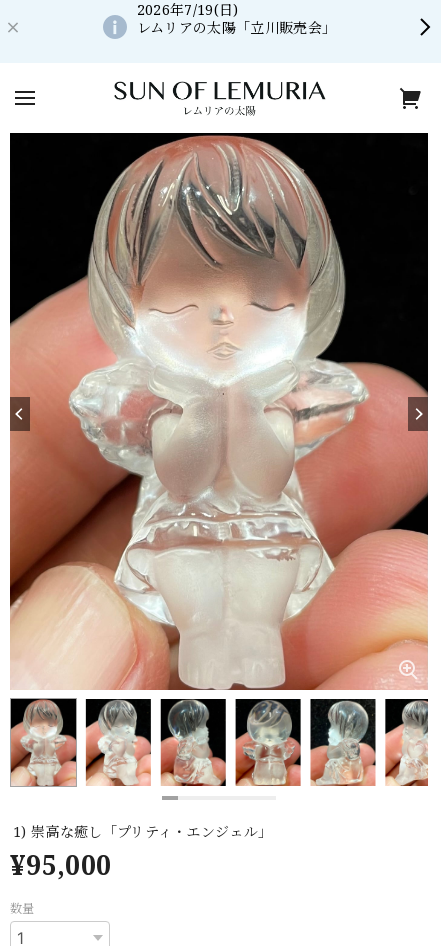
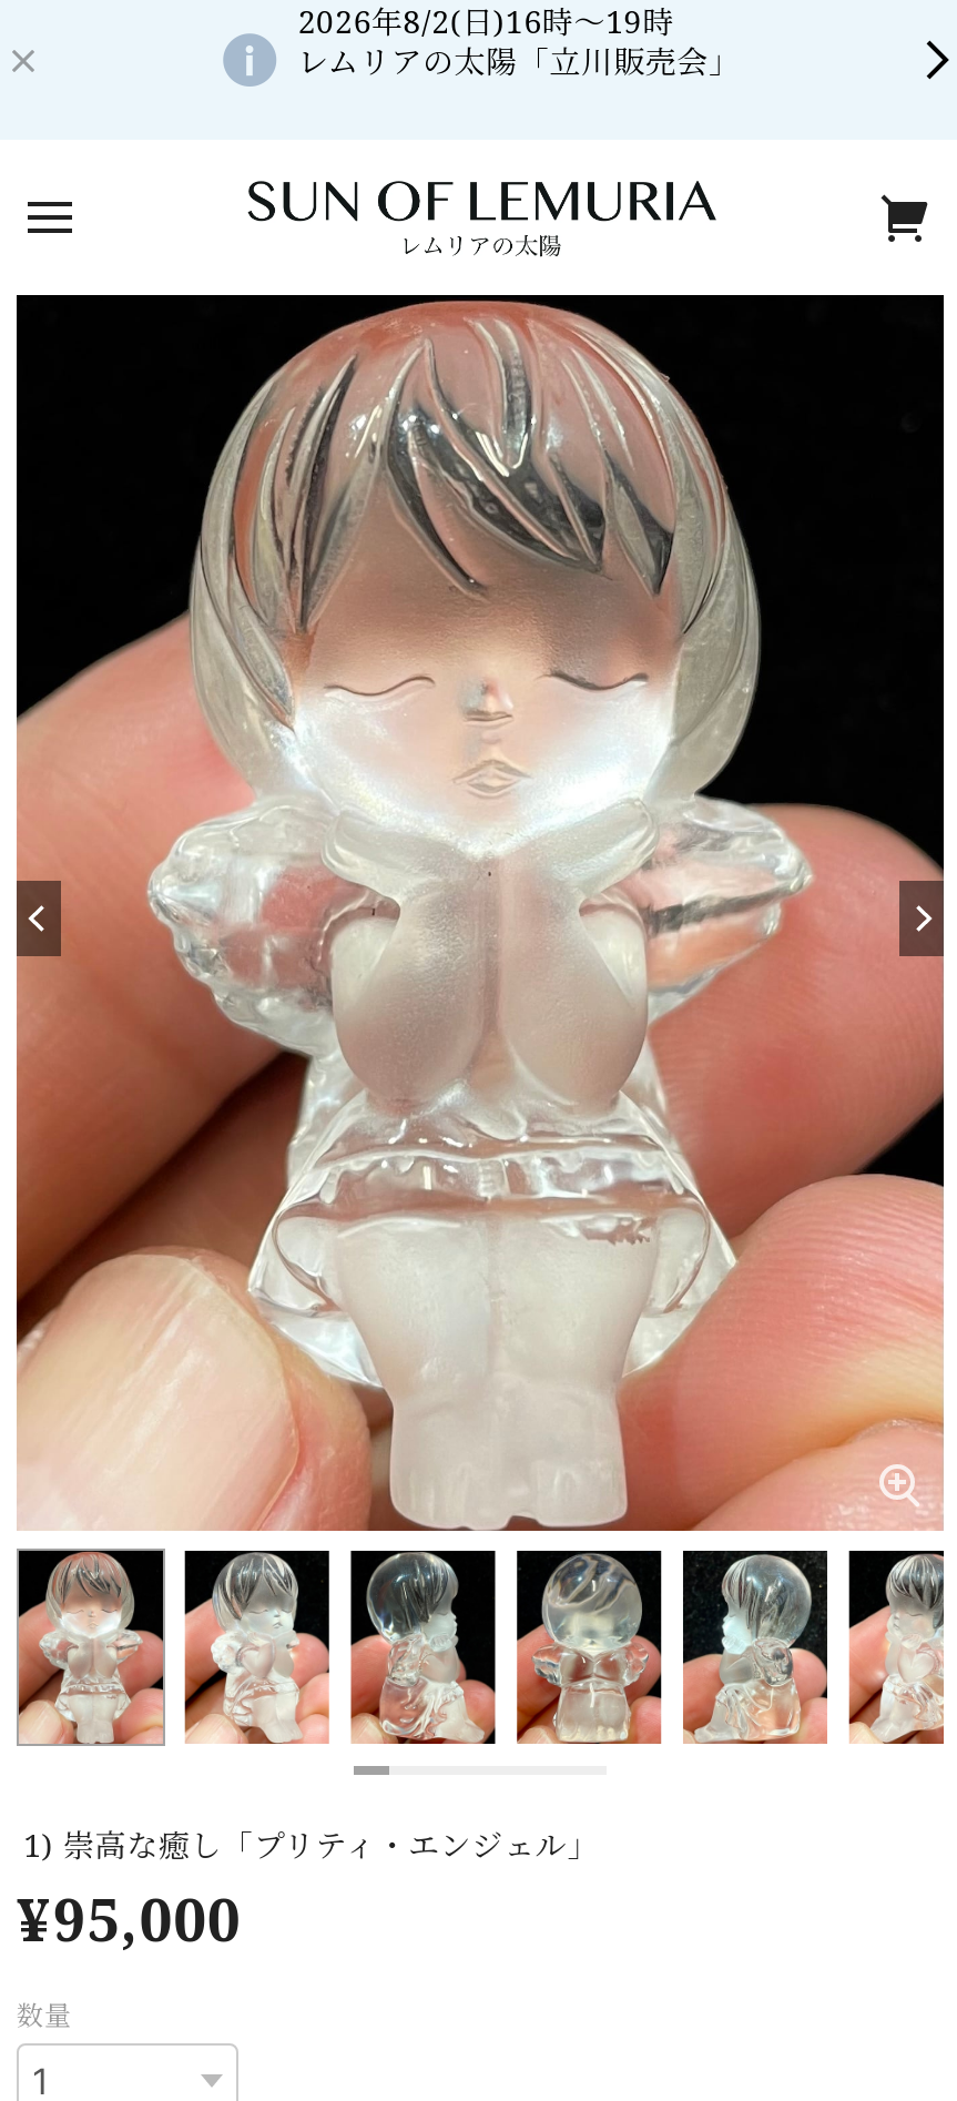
- 2026年7/19(日)
+ 2026年8/2(日)16時〜19時
